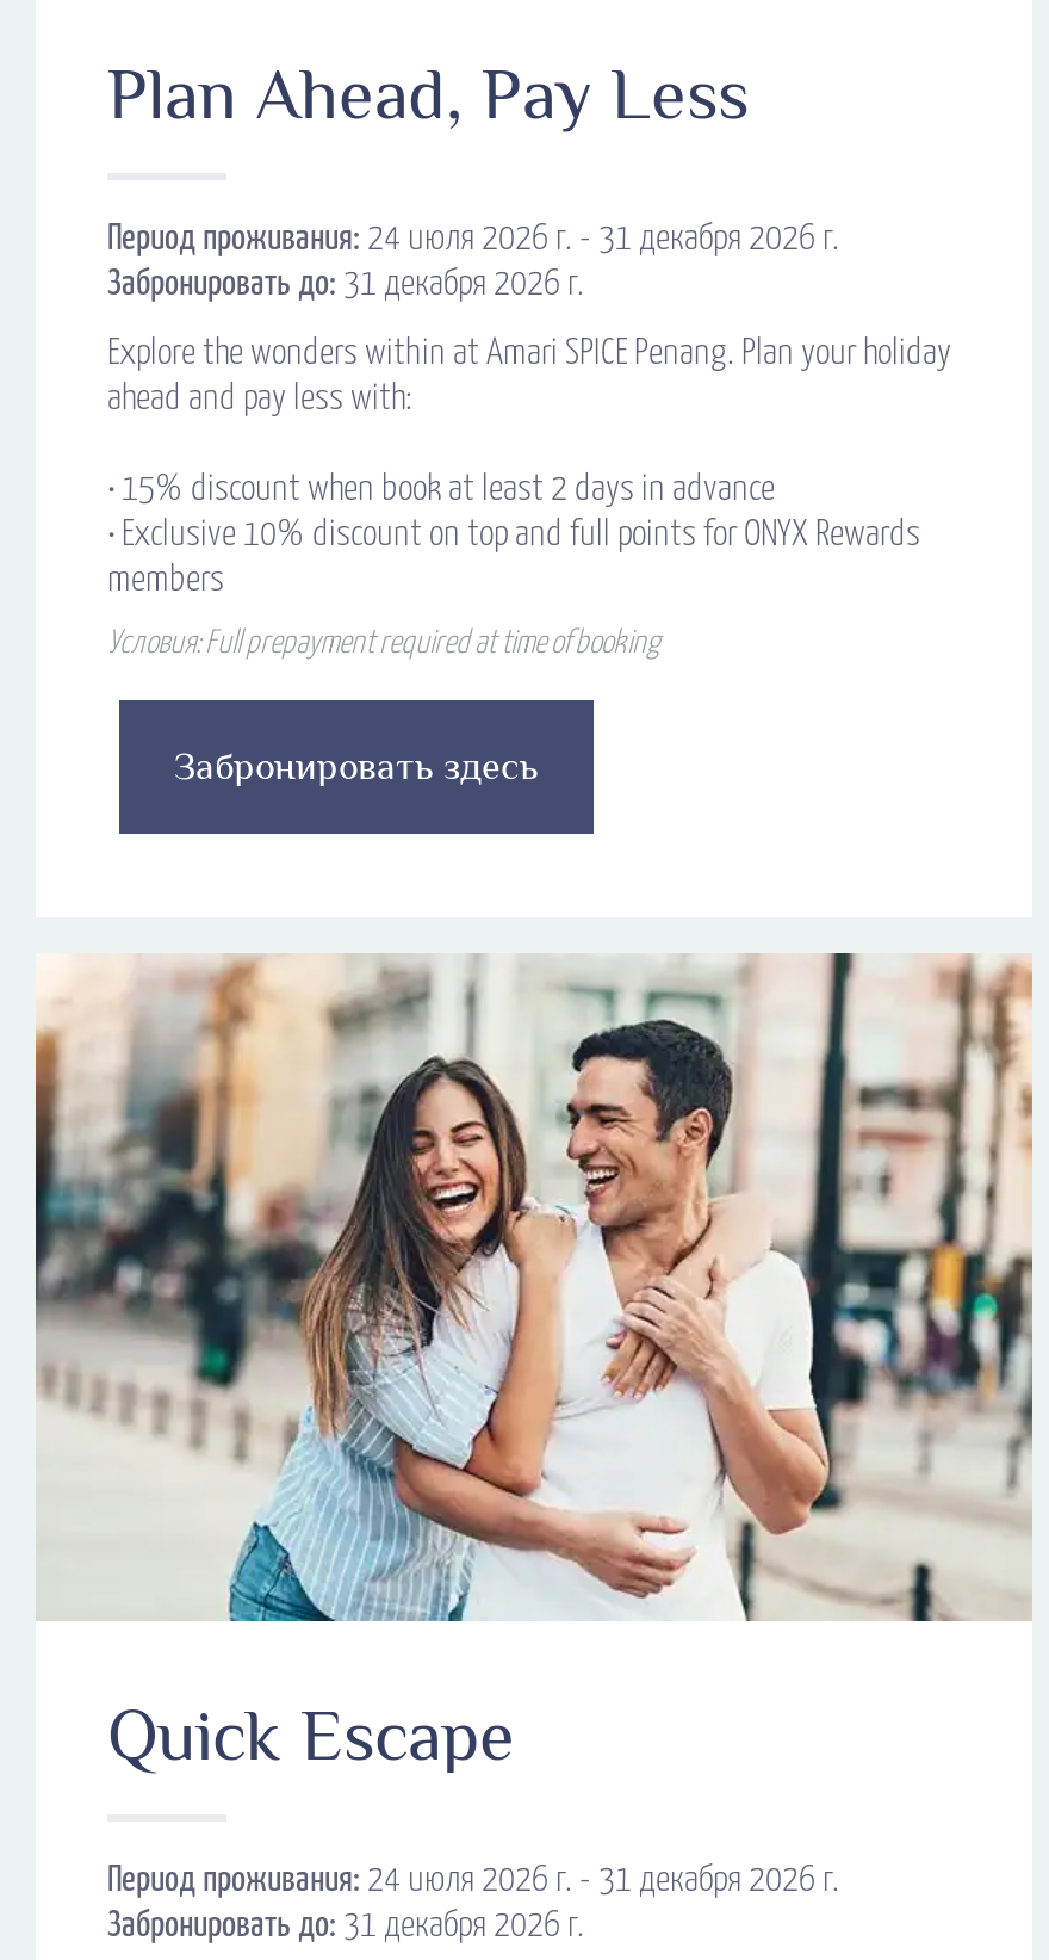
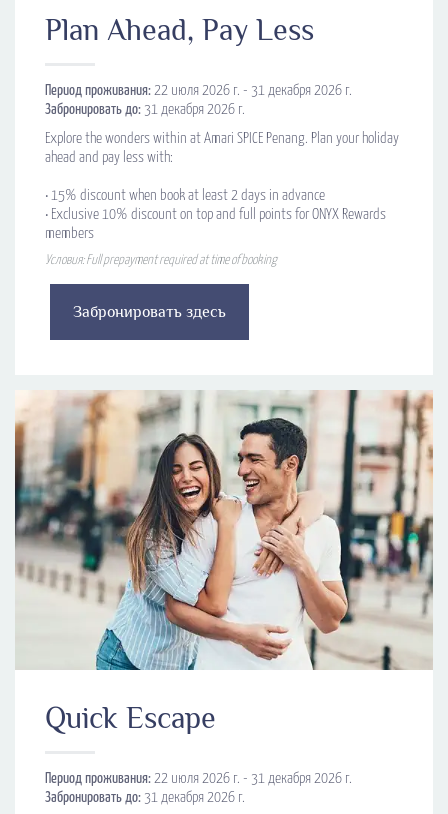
- Период проживания: 24 июля 2026 г. - 31 декабря 2026 г.
+ Период проживания: 22 июля 2026 г. - 31 декабря 2026 г.

- Период проживания: 24 июля 2026 г. - 31 декабря 2026 г.
+ Период проживания: 22 июля 2026 г. - 31 декабря 2026 г.
